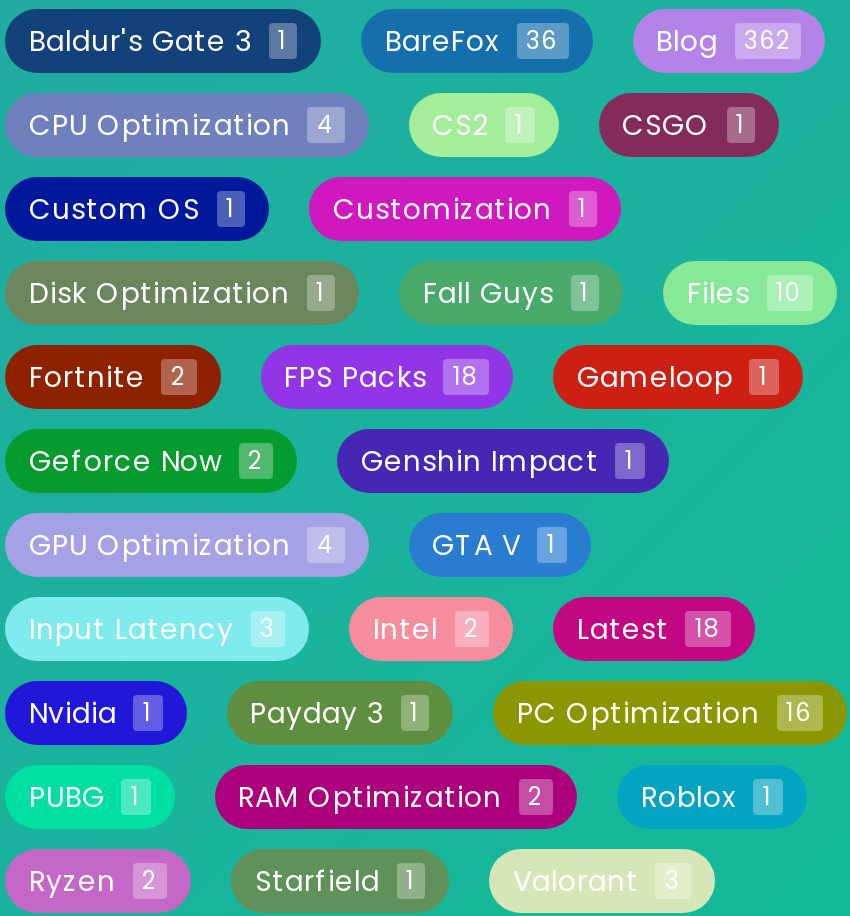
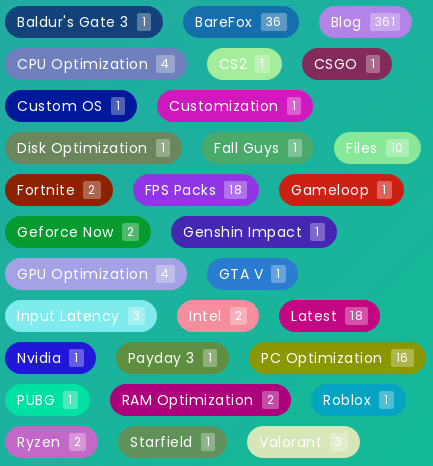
- Blog 362
+ Blog 361
